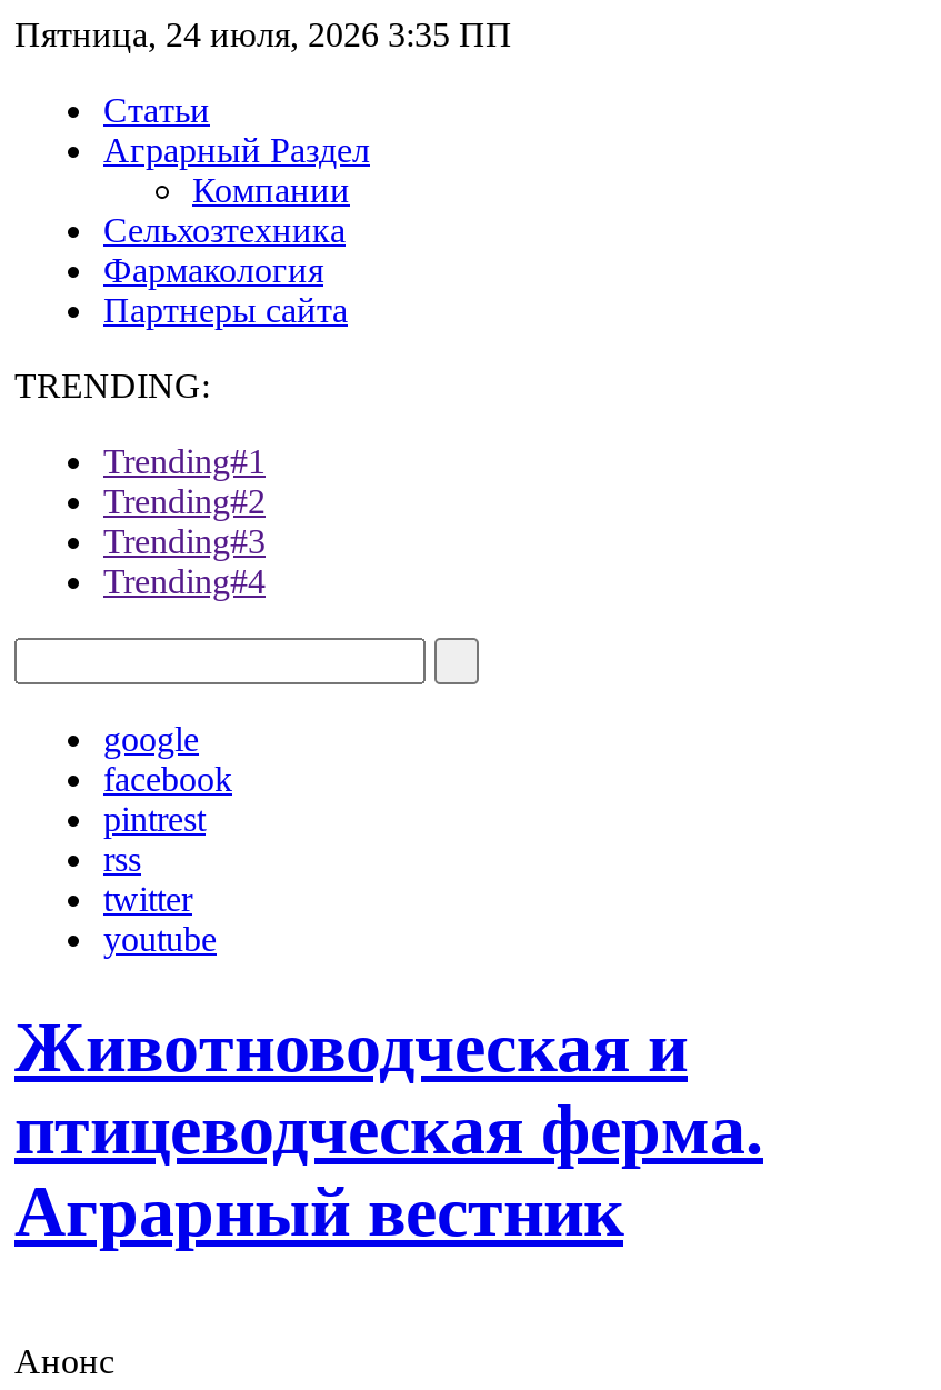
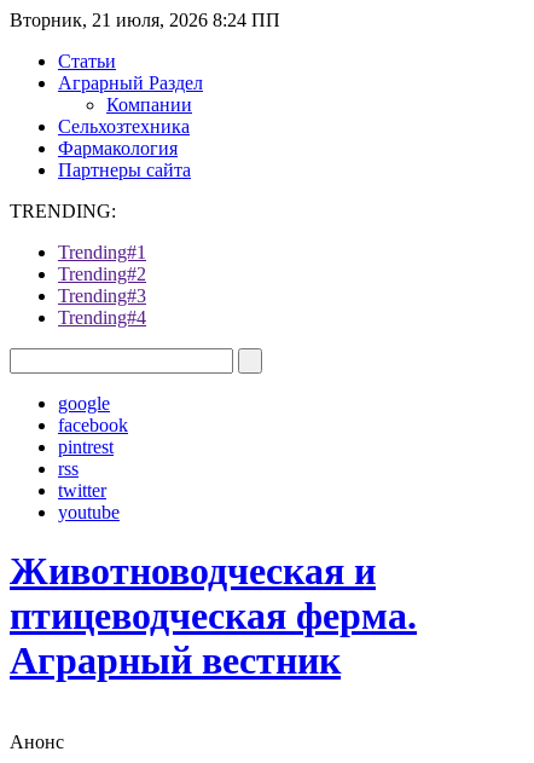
- Пятница, 24 июля, 2026 3:35 ПП
+ Вторник, 21 июля, 2026 8:24 ПП
